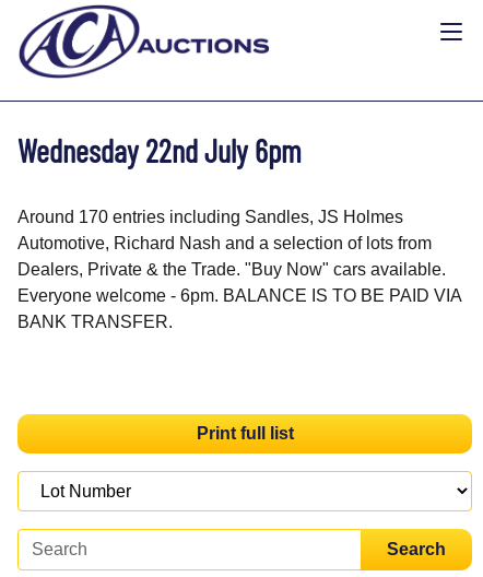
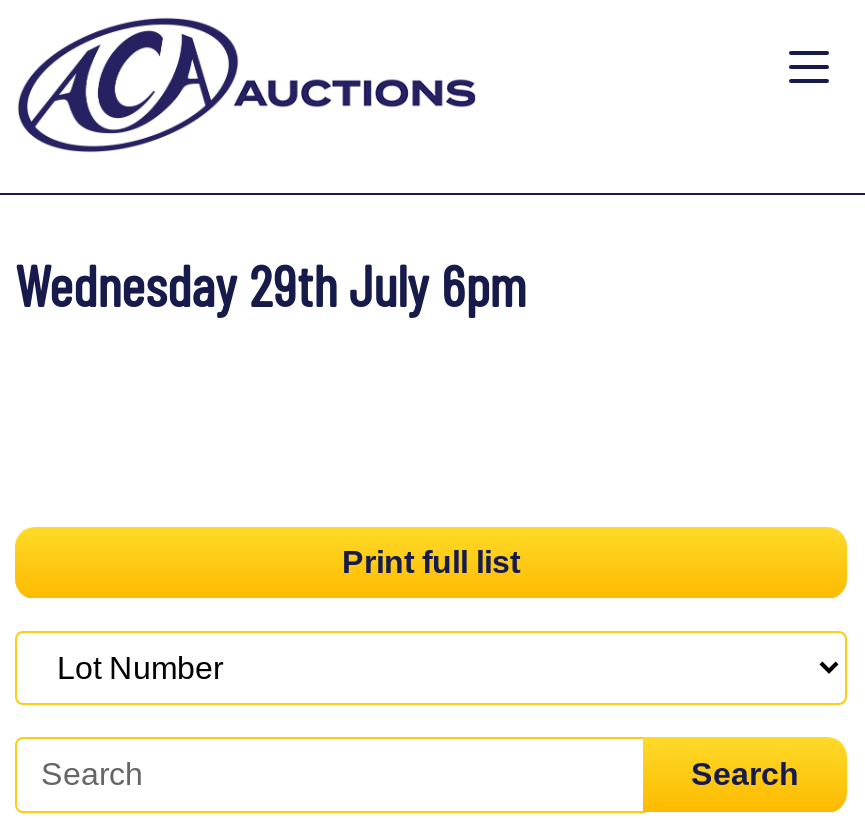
- Wednesday 22nd July 6pm
- Around 170 entries including Sandles, JS Holmes
- Automotive, Richard Nash and a selection of lots from
- Dealers, Private & the Trade. "Buy Now" cars available.
- Everyone welcome - 6pm. BALANCE IS TO BE PAID VIA
- BANK TRANSFER.
+ Wednesday 29th July 6pm
